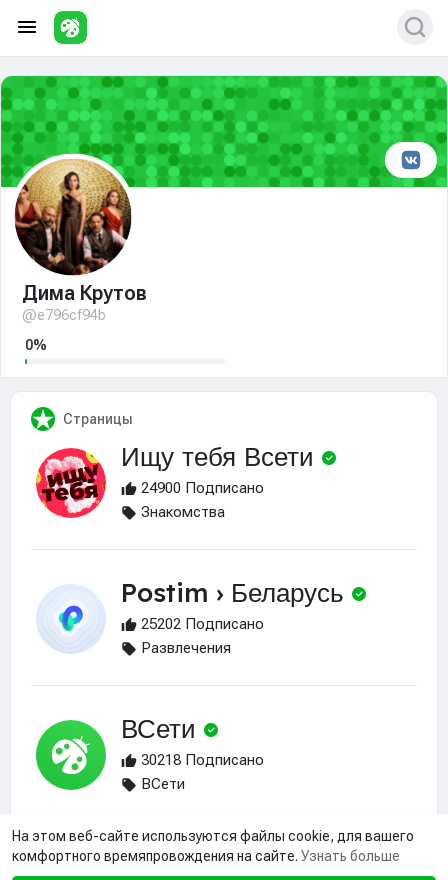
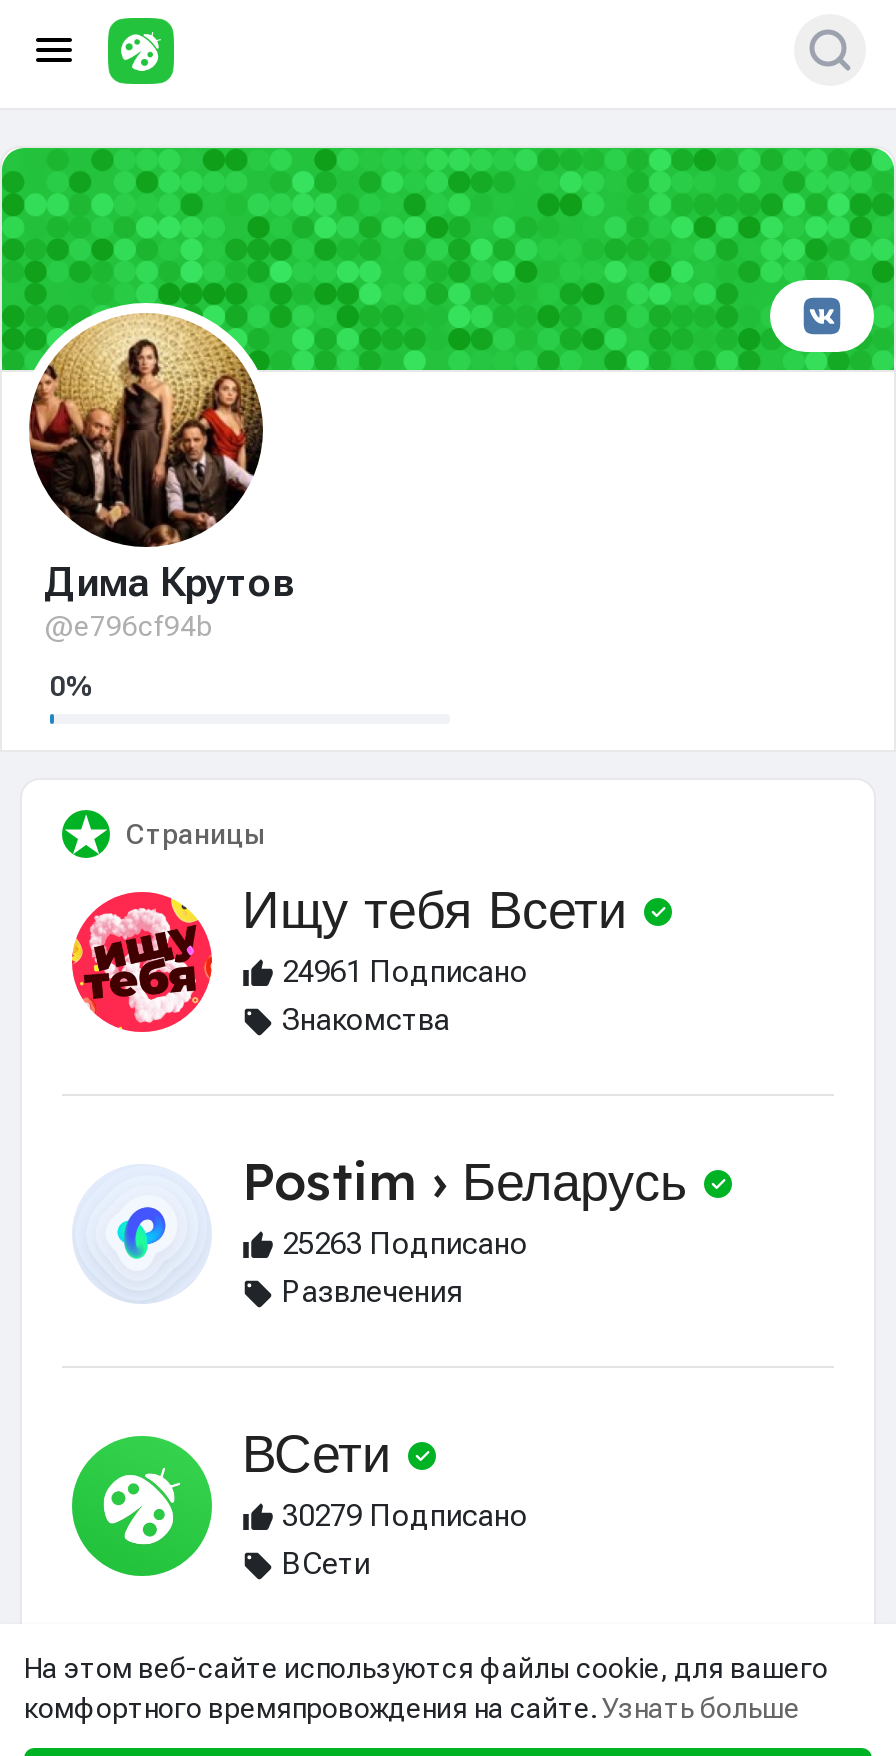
- 24900 Подписано
+ 24961 Подписано

- 25202 Подписано
+ 25263 Подписано

- 30218 Подписано
+ 30279 Подписано
